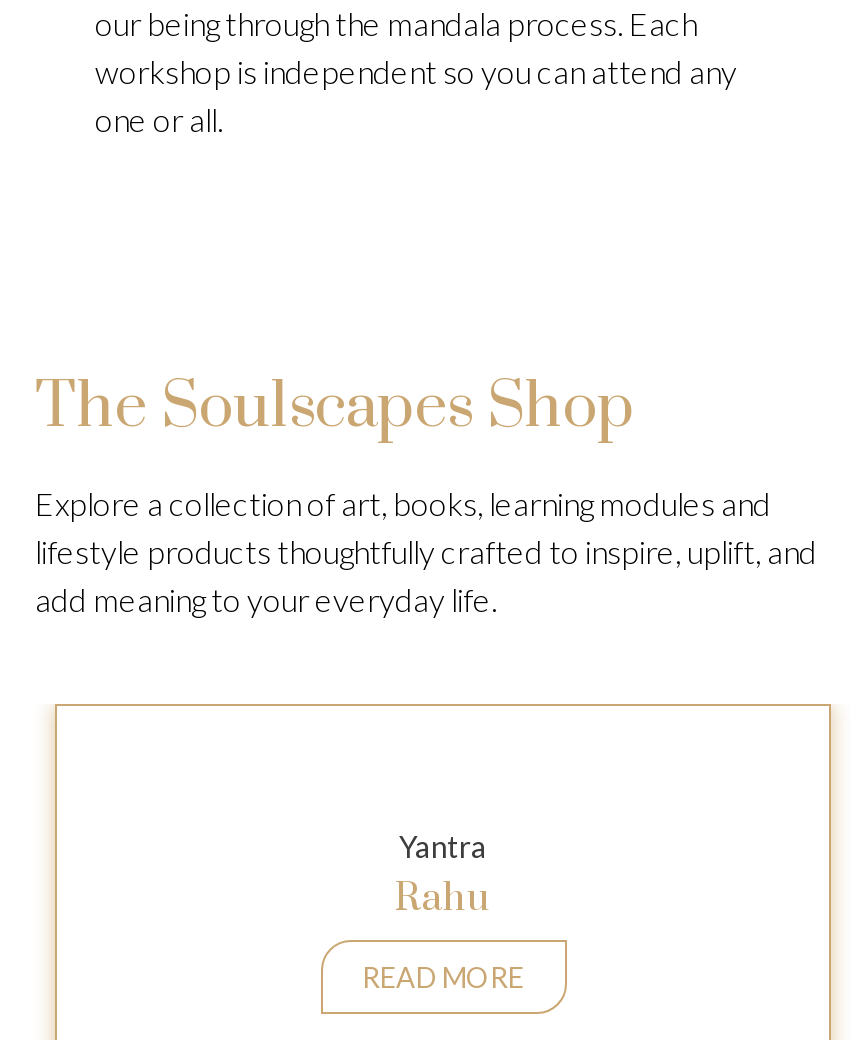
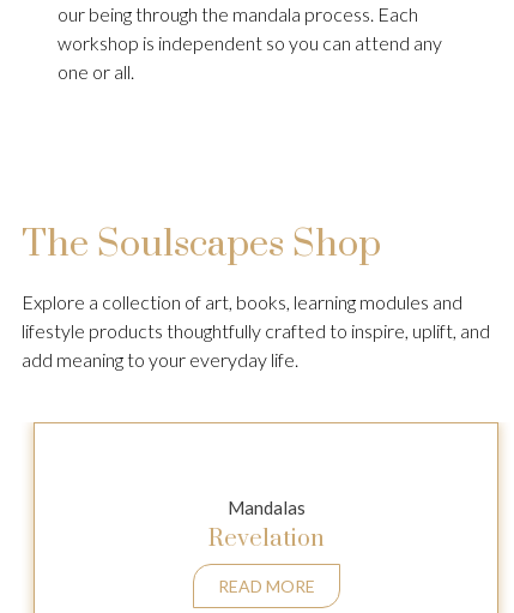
- Yantra
- Rahu
+ Mandalas
+ Revelation
